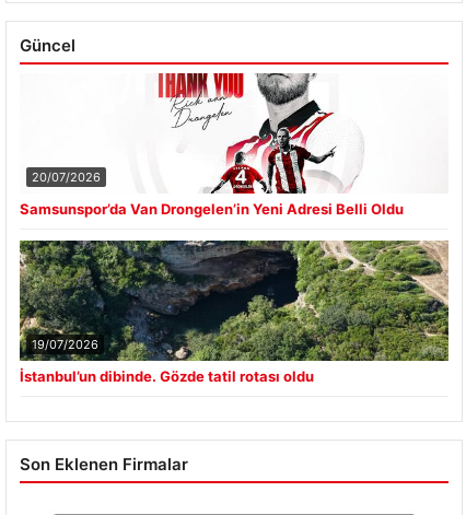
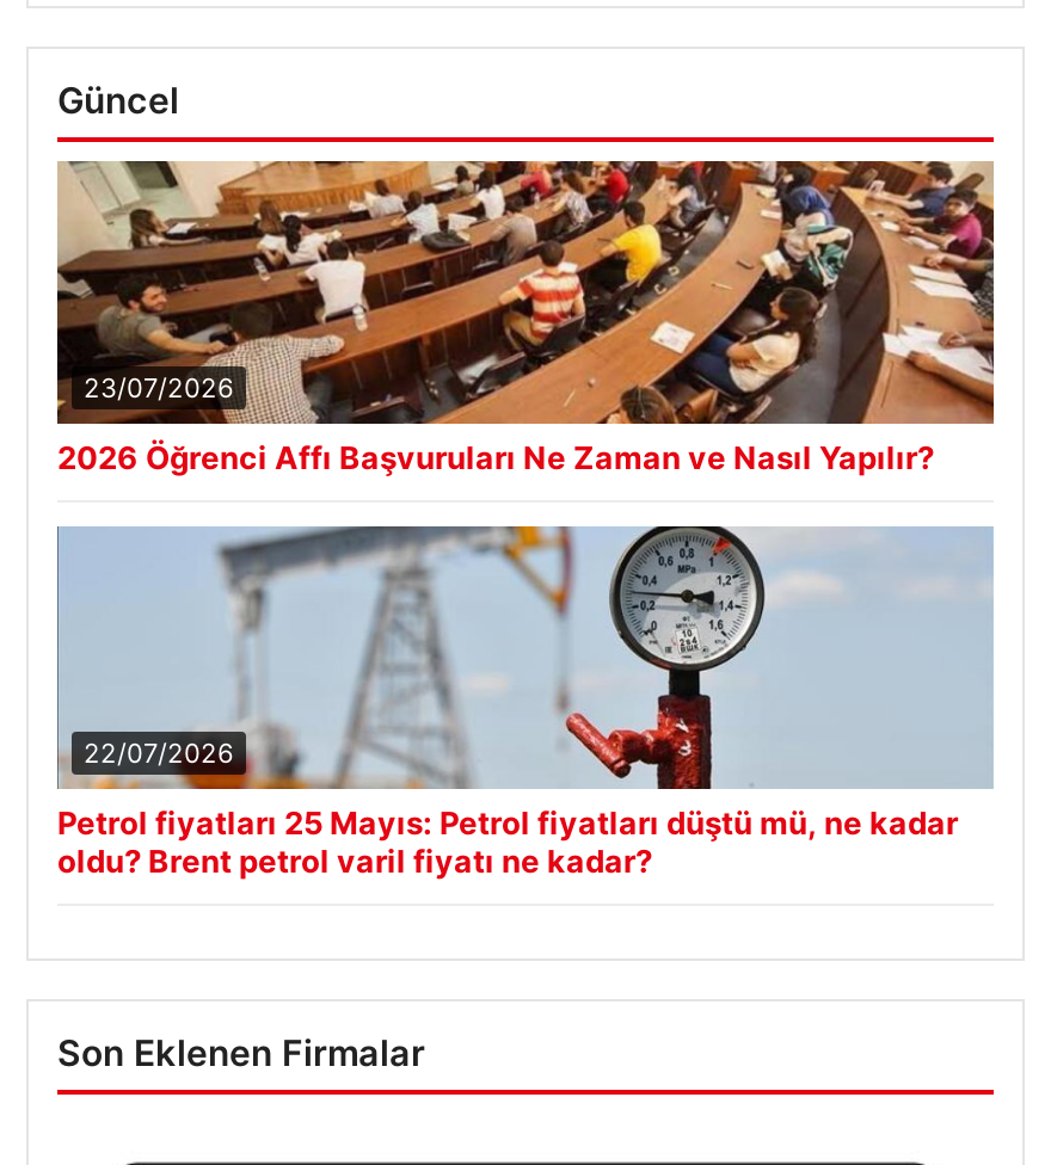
- [image]
- 20/07/2026
+ [image]
+ 23/07/2026

- Samsunspor’da Van Drongelen’in Yeni Adresi Belli Oldu
+ 2026 Öğrenci Affı Başvuruları Ne Zaman ve Nasıl Yapılır?

- [image]
- 19/07/2026
+ [image]
+ 22/07/2026

- İstanbul’un dibinde. Gözde tatil rotası oldu
+ Petrol fiyatları 25 Mayıs: Petrol fiyatları düştü mü, ne kadar
+ oldu? Brent petrol varil fiyatı ne kadar?
